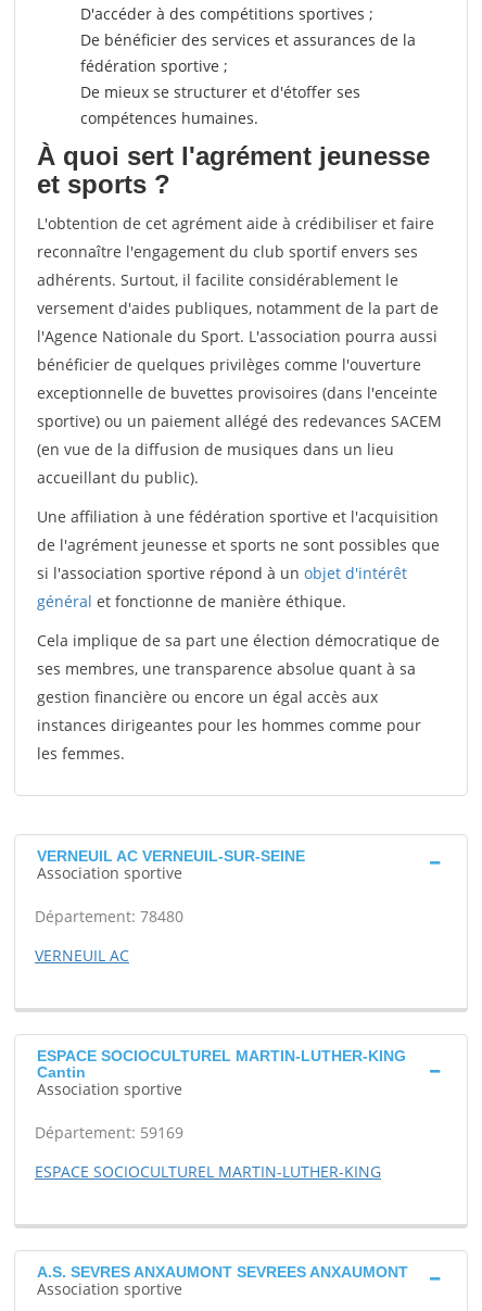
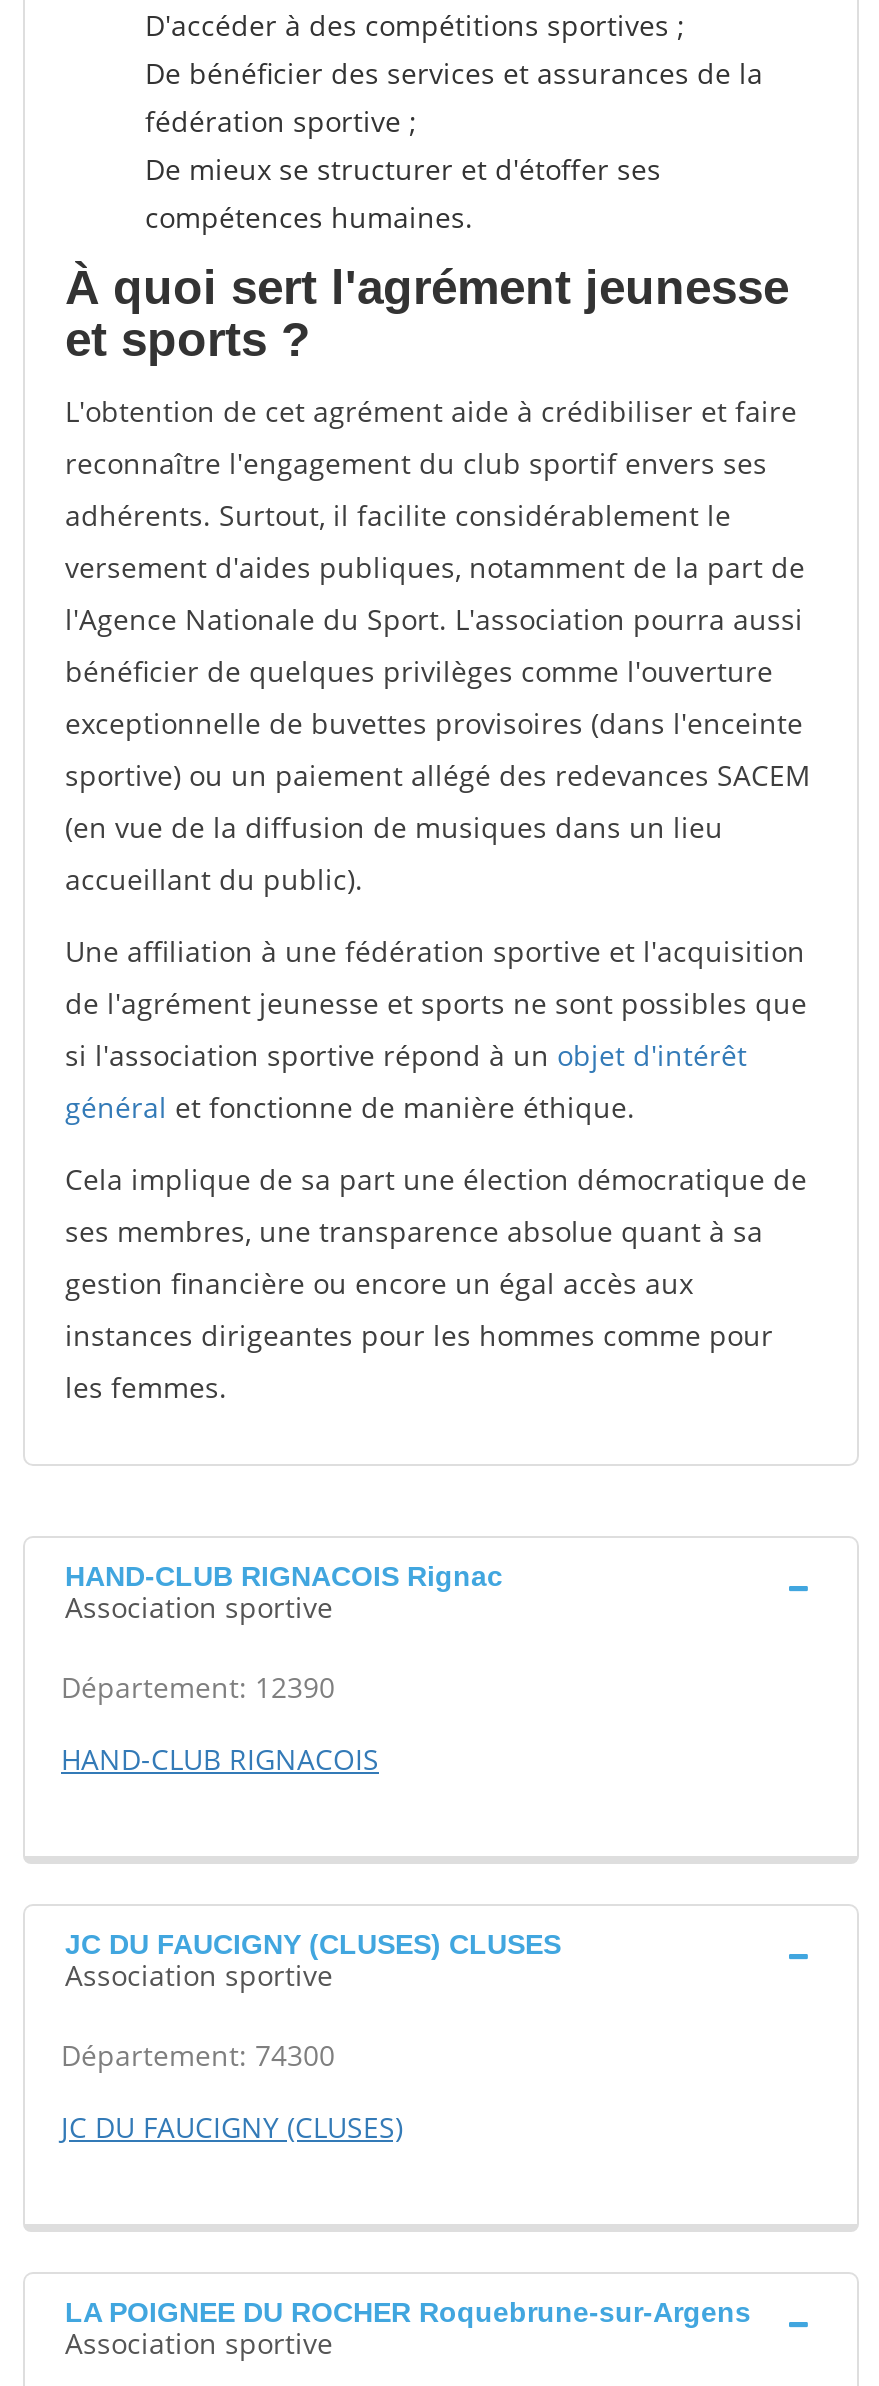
- VERNEUIL AC VERNEUIL-SUR-SEINE
+ HAND-CLUB RIGNACOIS Rignac

- Département: 78480
+ Département: 12390

- VERNEUIL AC
+ HAND-CLUB RIGNACOIS

- ESPACE SOCIOCULTUREL MARTIN-LUTHER-KING
- Cantin
+ JC DU FAUCIGNY (CLUSES) CLUSES

- Département: 59169
+ Département: 74300

- ESPACE SOCIOCULTUREL MARTIN-LUTHER-KING
+ JC DU FAUCIGNY (CLUSES)

- A.S. SEVRES ANXAUMONT SEVREES ANXAUMONT
+ LA POIGNEE DU ROCHER Roquebrune-sur-Argens
